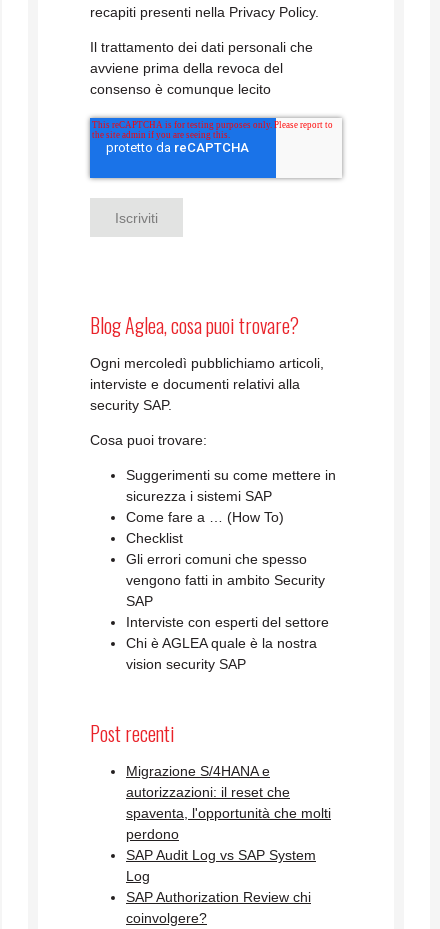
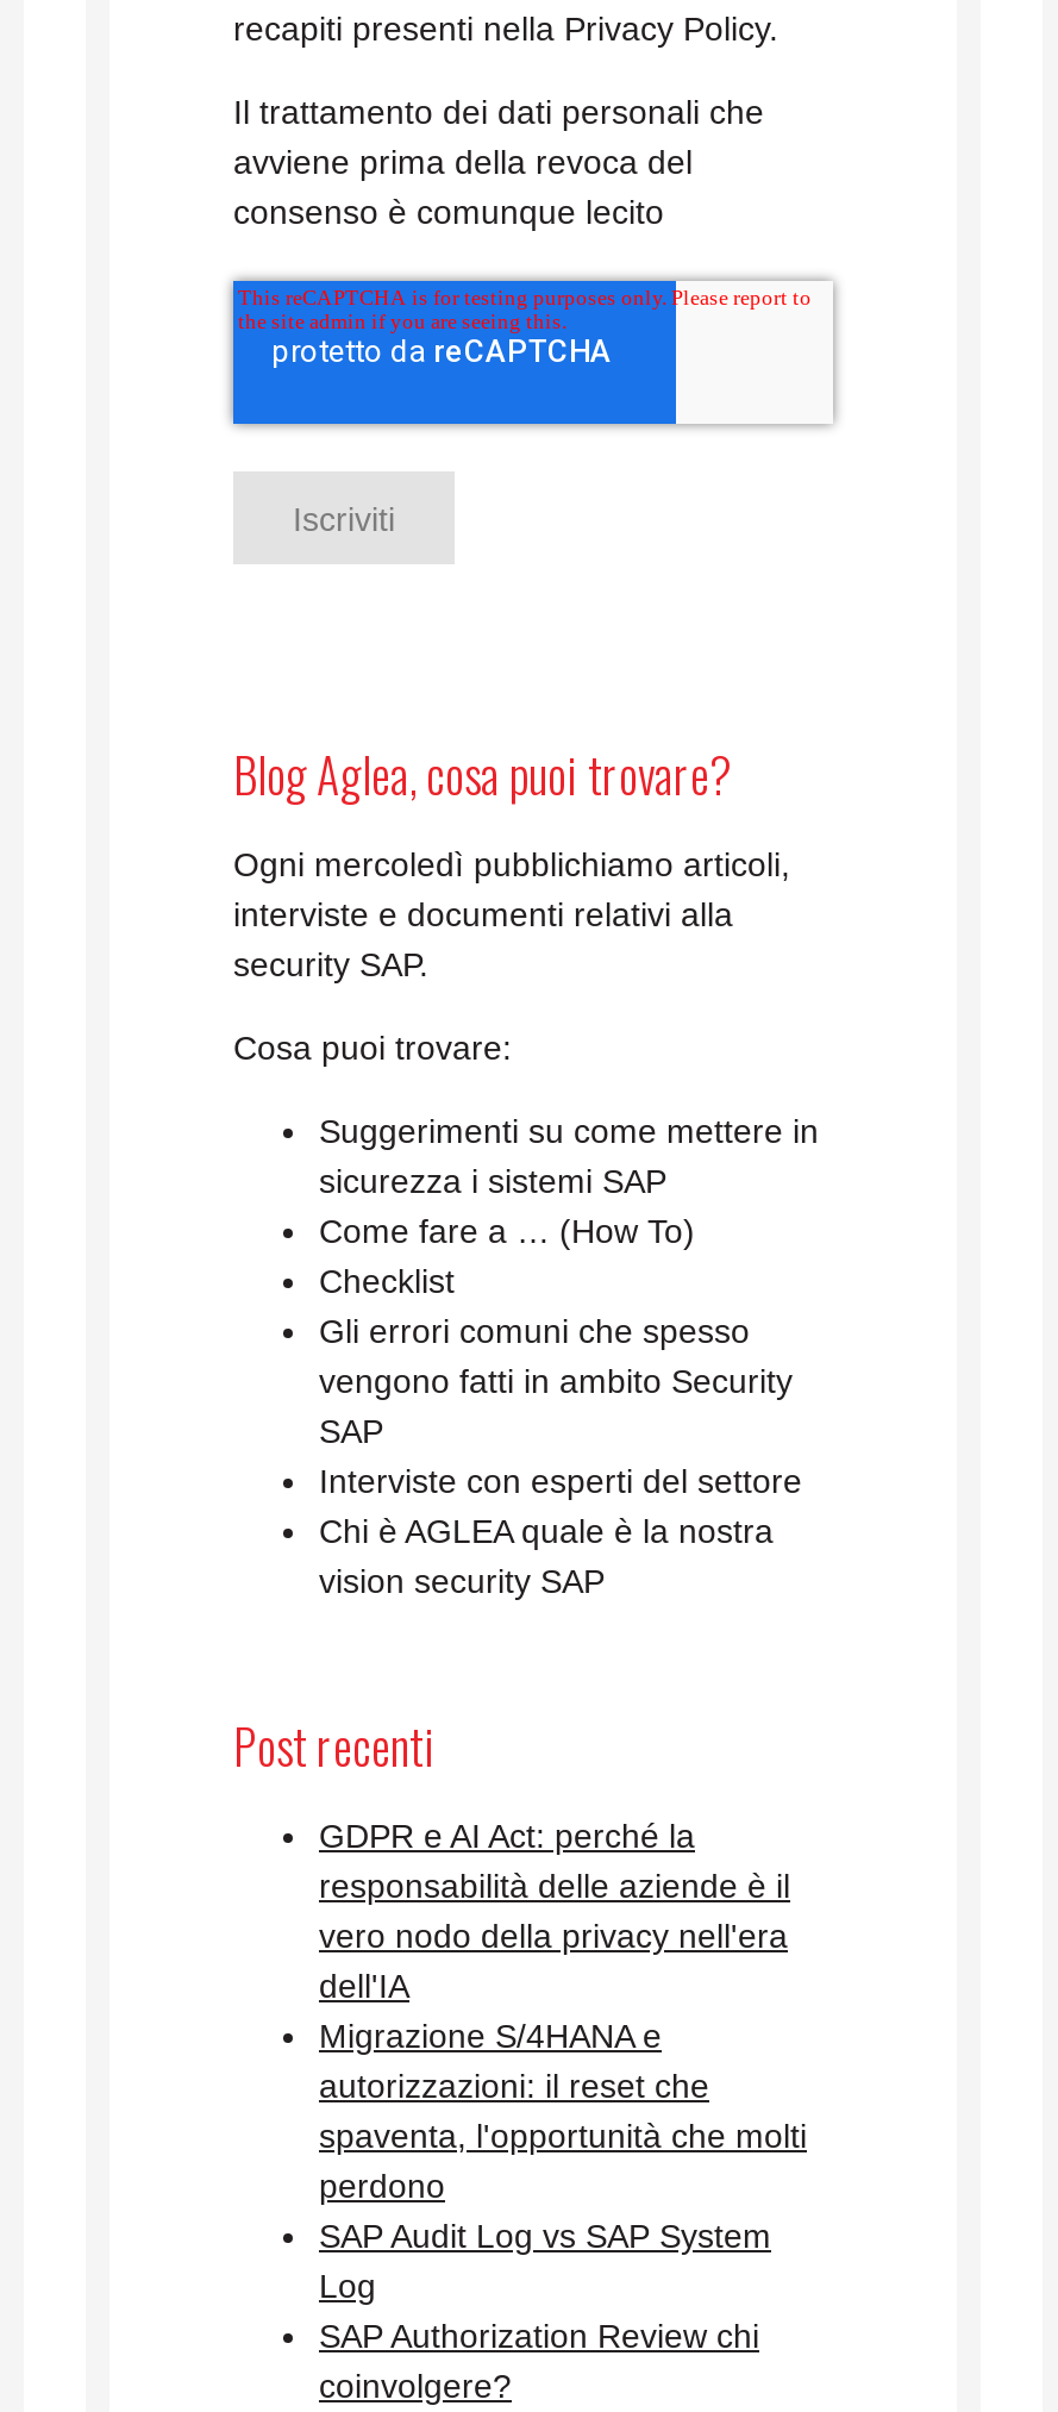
+ GDPR e AI Act: perché la
+ responsabilità delle aziende è il
+ vero nodo della privacy nell'era
+ dell'IA
